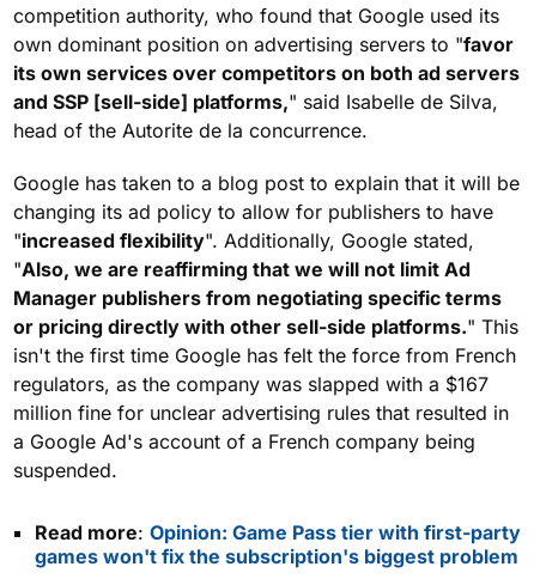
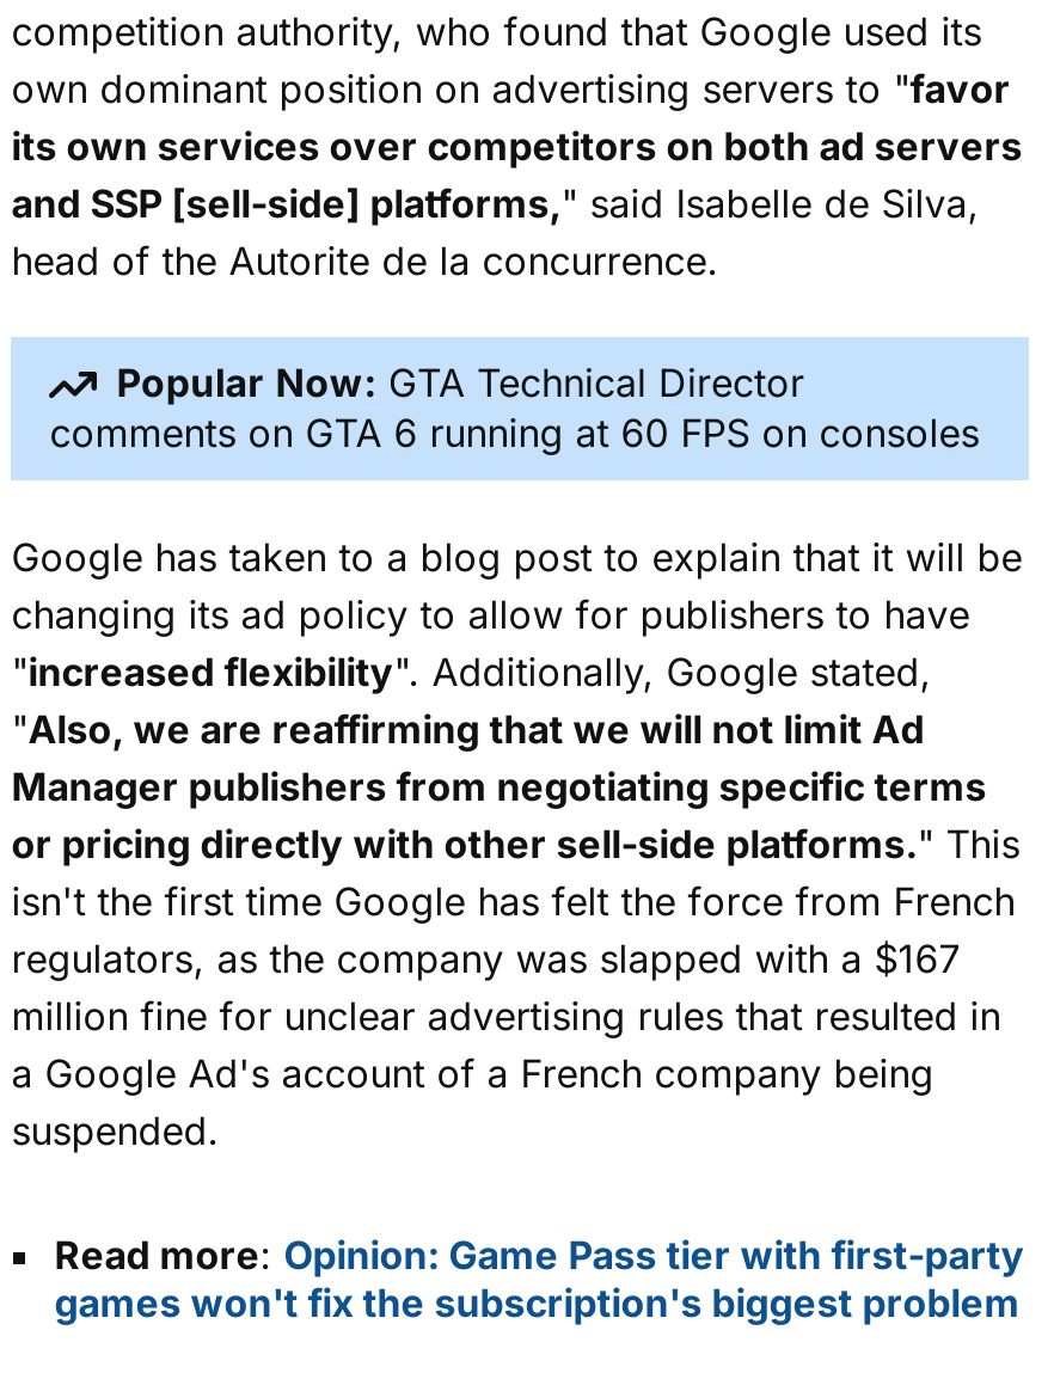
+ Popular Now: GTA Technical Director
+ comments on GTA 6 running at 60 FPS on consoles
